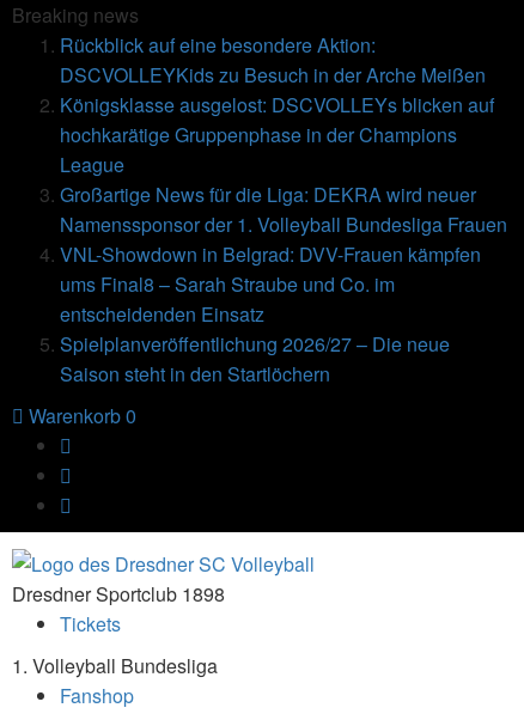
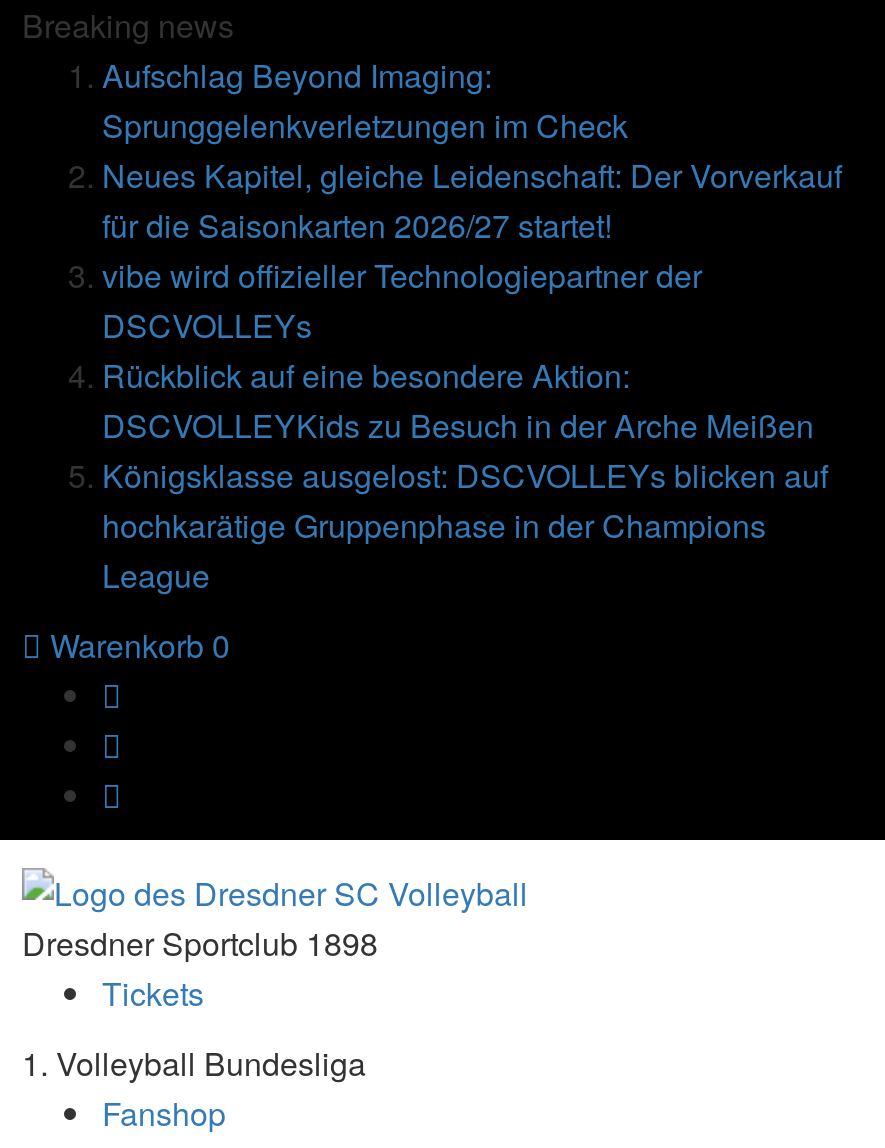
+ Aufschlag Beyond Imaging:
+ Sprunggelenkverletzungen im Check
+ Neues Kapitel, gleiche Leidenschaft: Der Vorverkauf
+ für die Saisonkarten 2026/27 startet!
+ vibe wird offizieller Technologiepartner der
+ DSCVOLLEYs

moved down: Rückblick auf eine besondere Aktion: | DSCVOLLEYKids zu Besuch in der Arche Meißen | Königsklasse ausgelost: DSCVOLLEYs blicken auf | hochkarätige Gruppenphase in der Champions | League

- Großartige News für die Liga: DEKRA wird neuer
- Namenssponsor der 1. Volleyball Bundesliga Frauen
- VNL-Showdown in Belgrad: DVV-Frauen kämpfen
- ums Final8 – Sarah Straube und Co. im
- entscheidenden Einsatz
- Spielplanveröffentlichung 2026/27 – Die neue
- Saison steht in den Startlöchern
